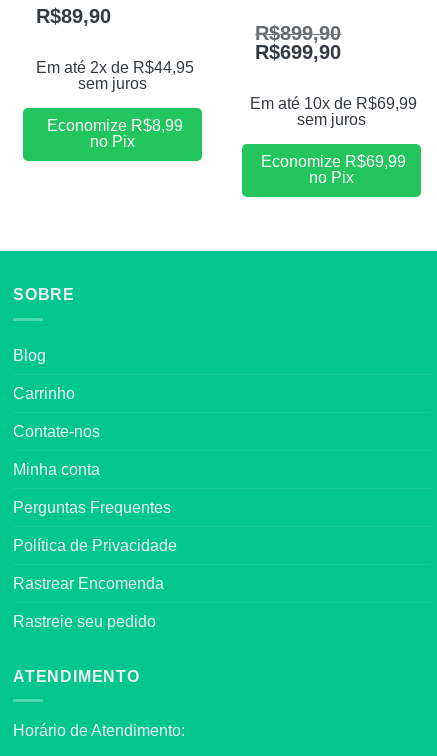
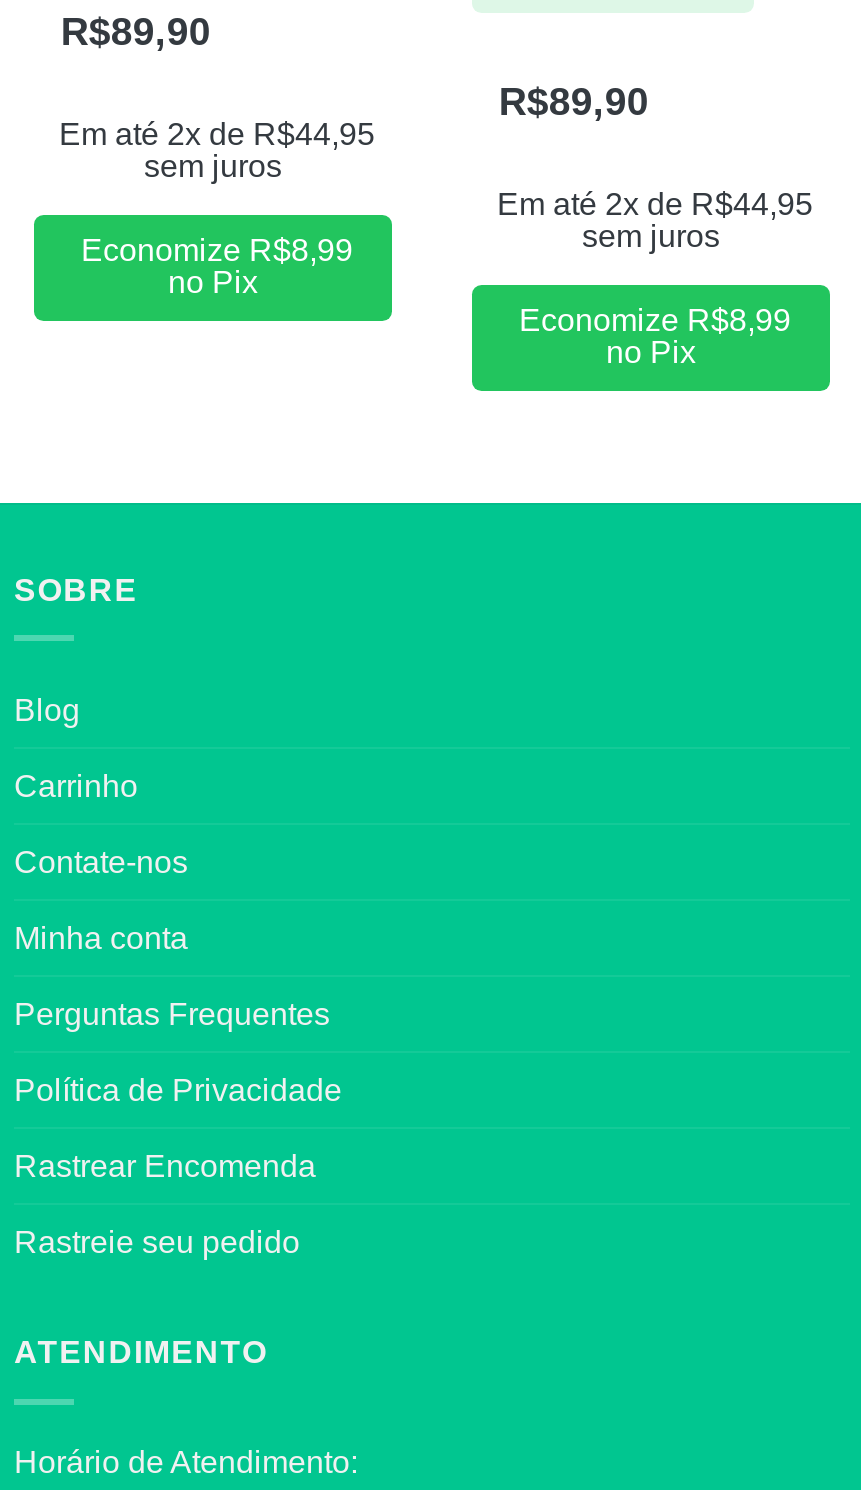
- R$899,90
- R$699,90
- Em até 10x de R$69,99
+ R$89,90
+ Em até 2x de R$44,95

- Economize R$69,99
+ Economize R$8,99
